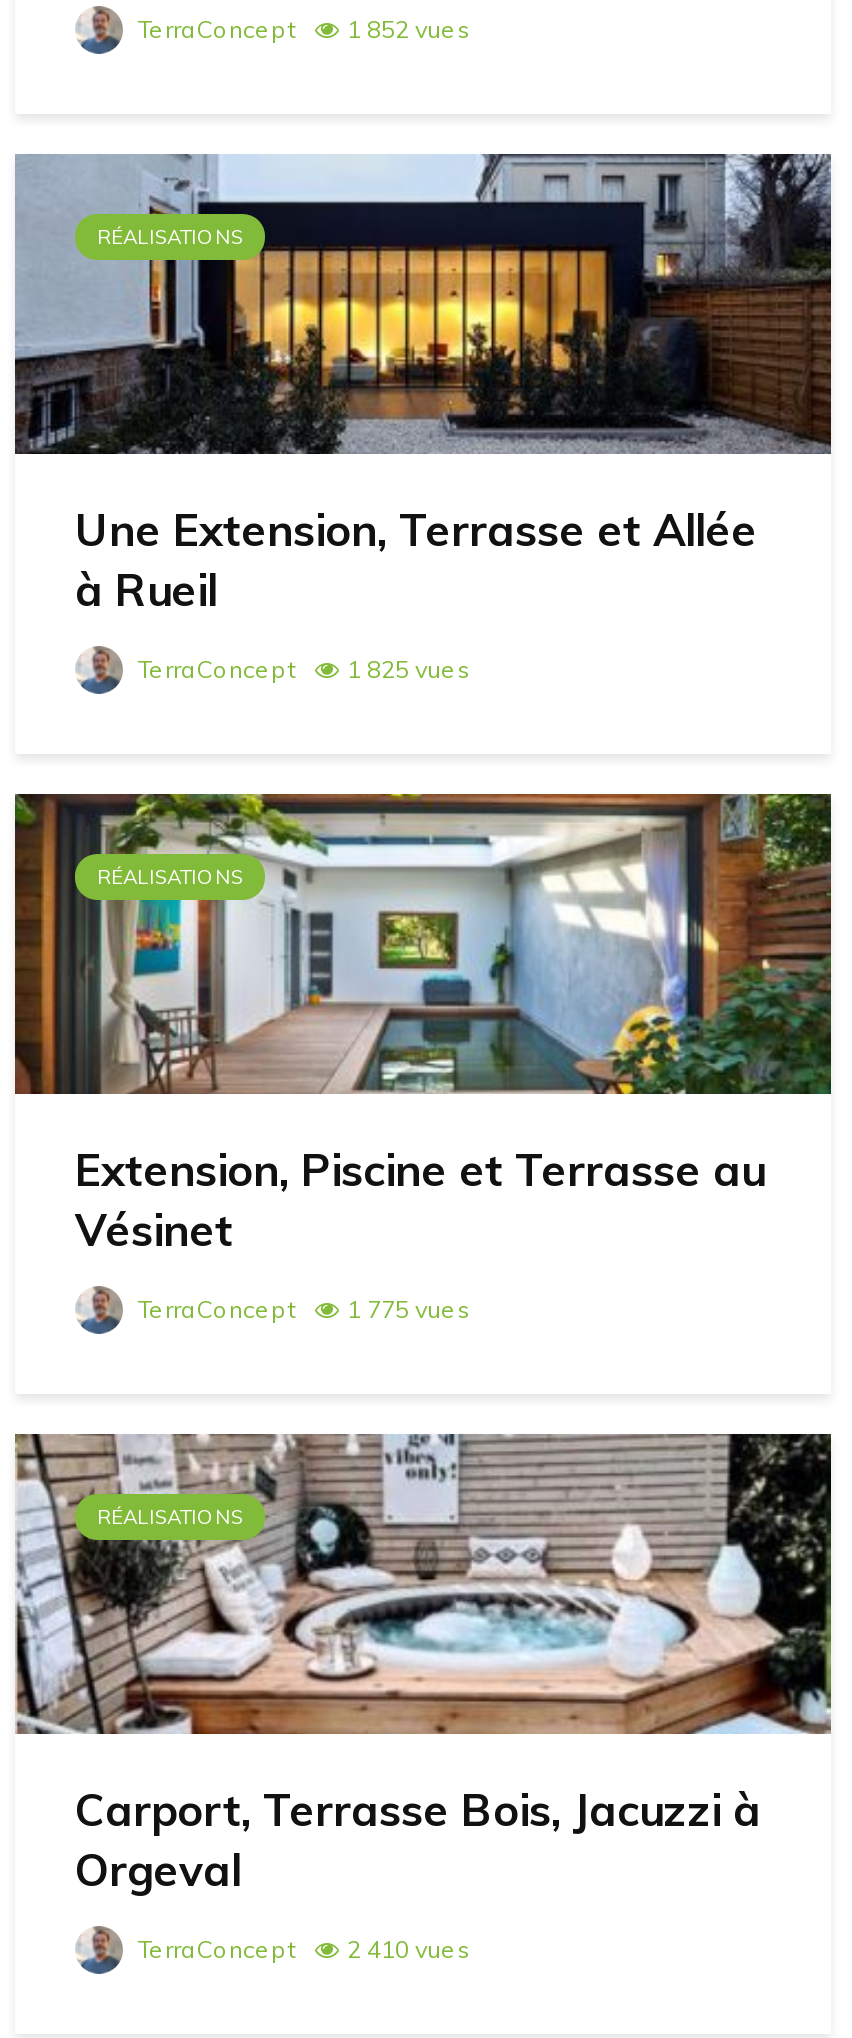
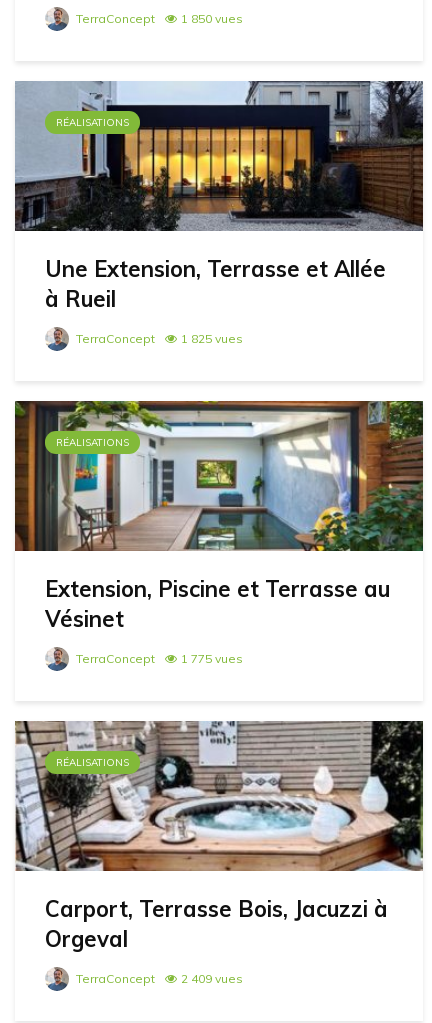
- TerraConcept 1 852 vues
+ TerraConcept 1 850 vues

- TerraConcept 2 410 vues
+ TerraConcept 2 409 vues
